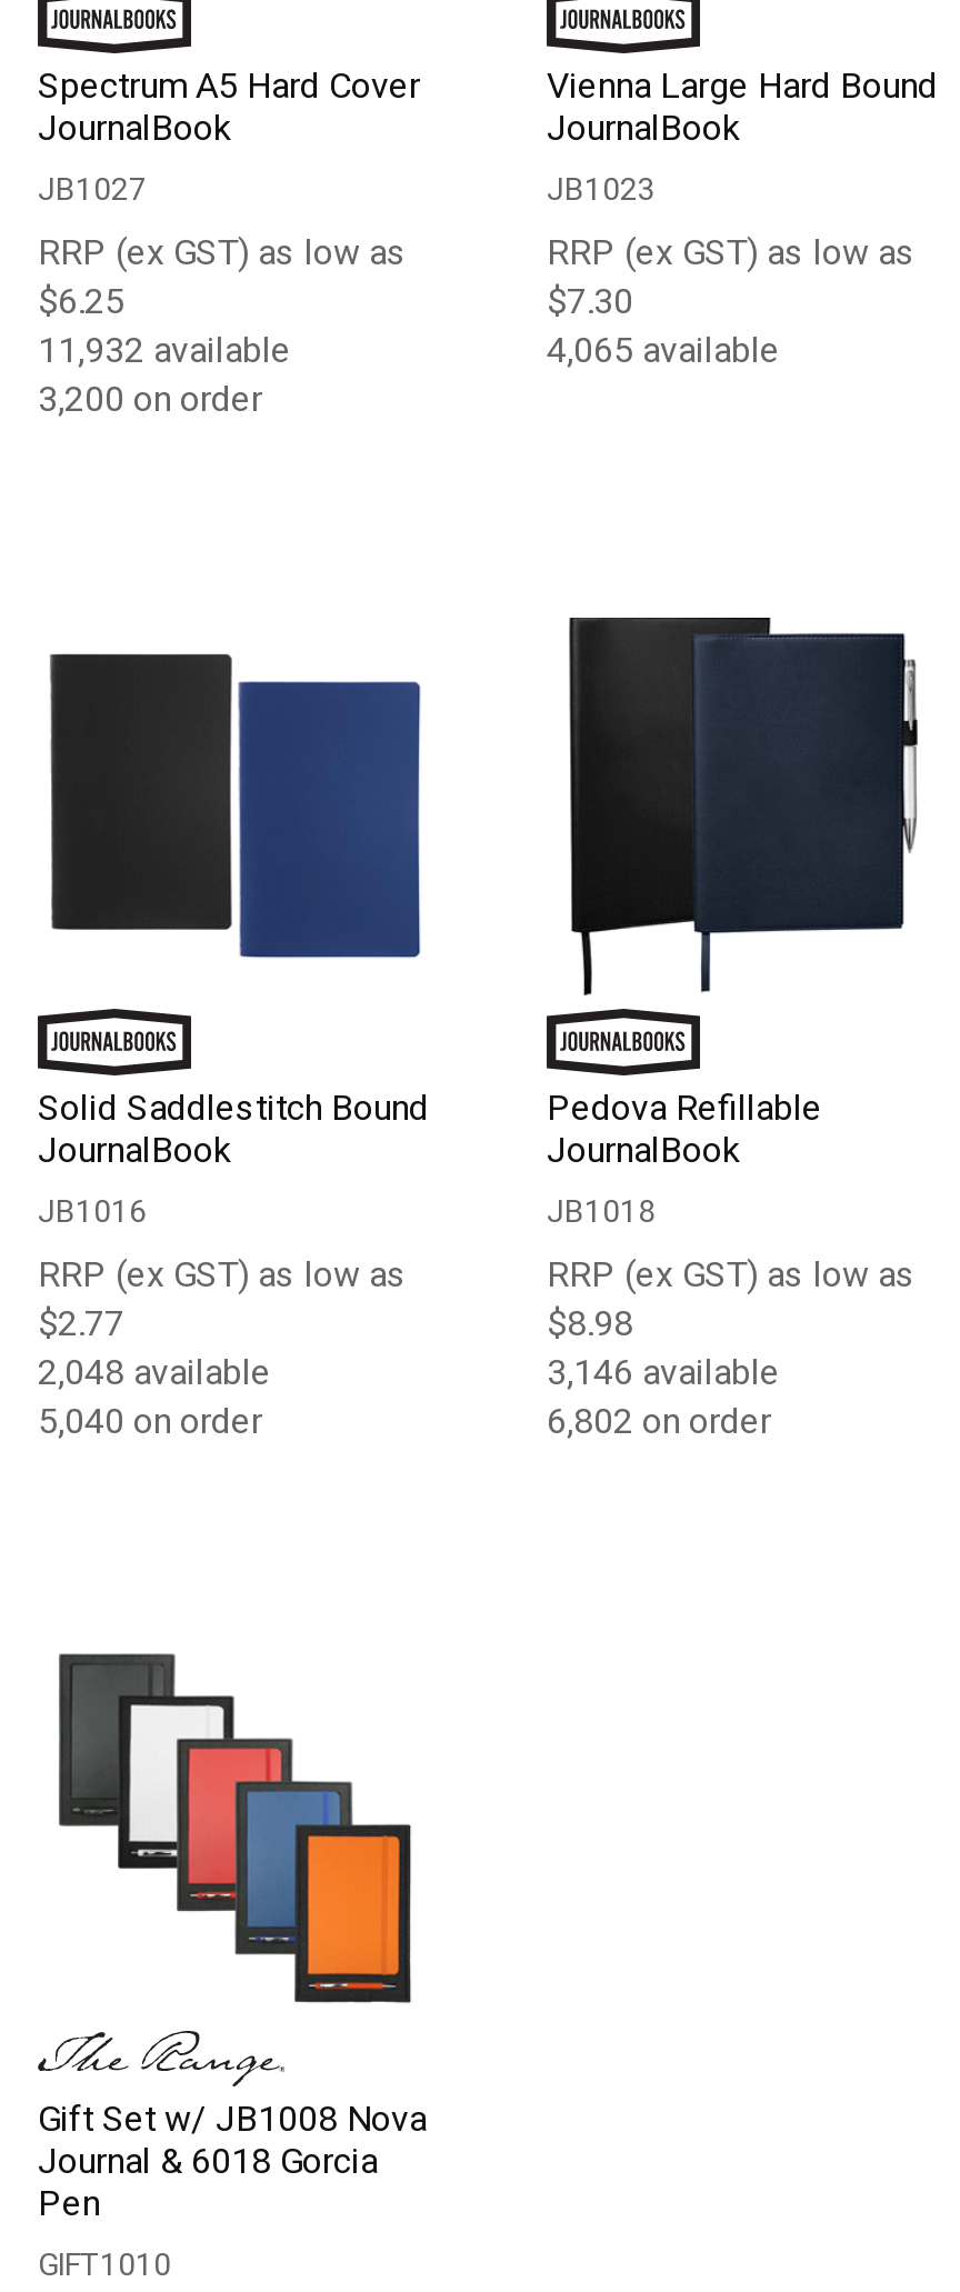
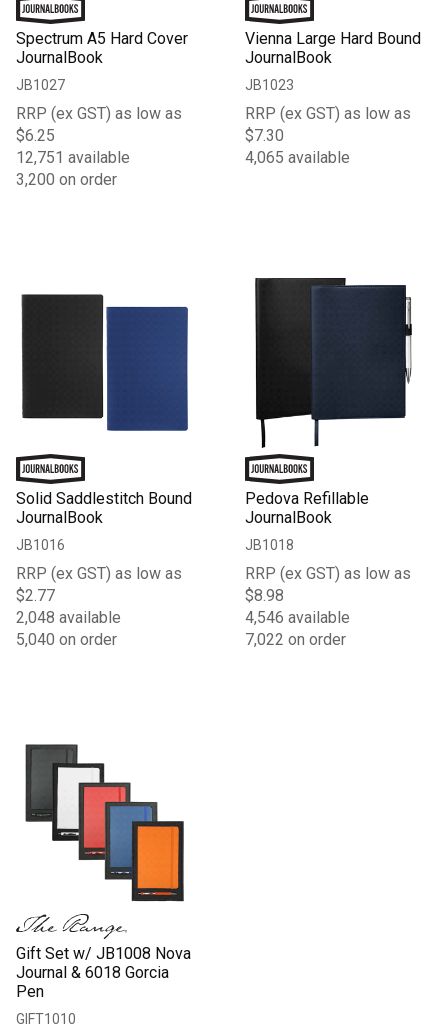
- 11,932 available
+ 12,751 available

- 3,146 available
+ 4,546 available

- 6,802 on order
+ 7,022 on order
